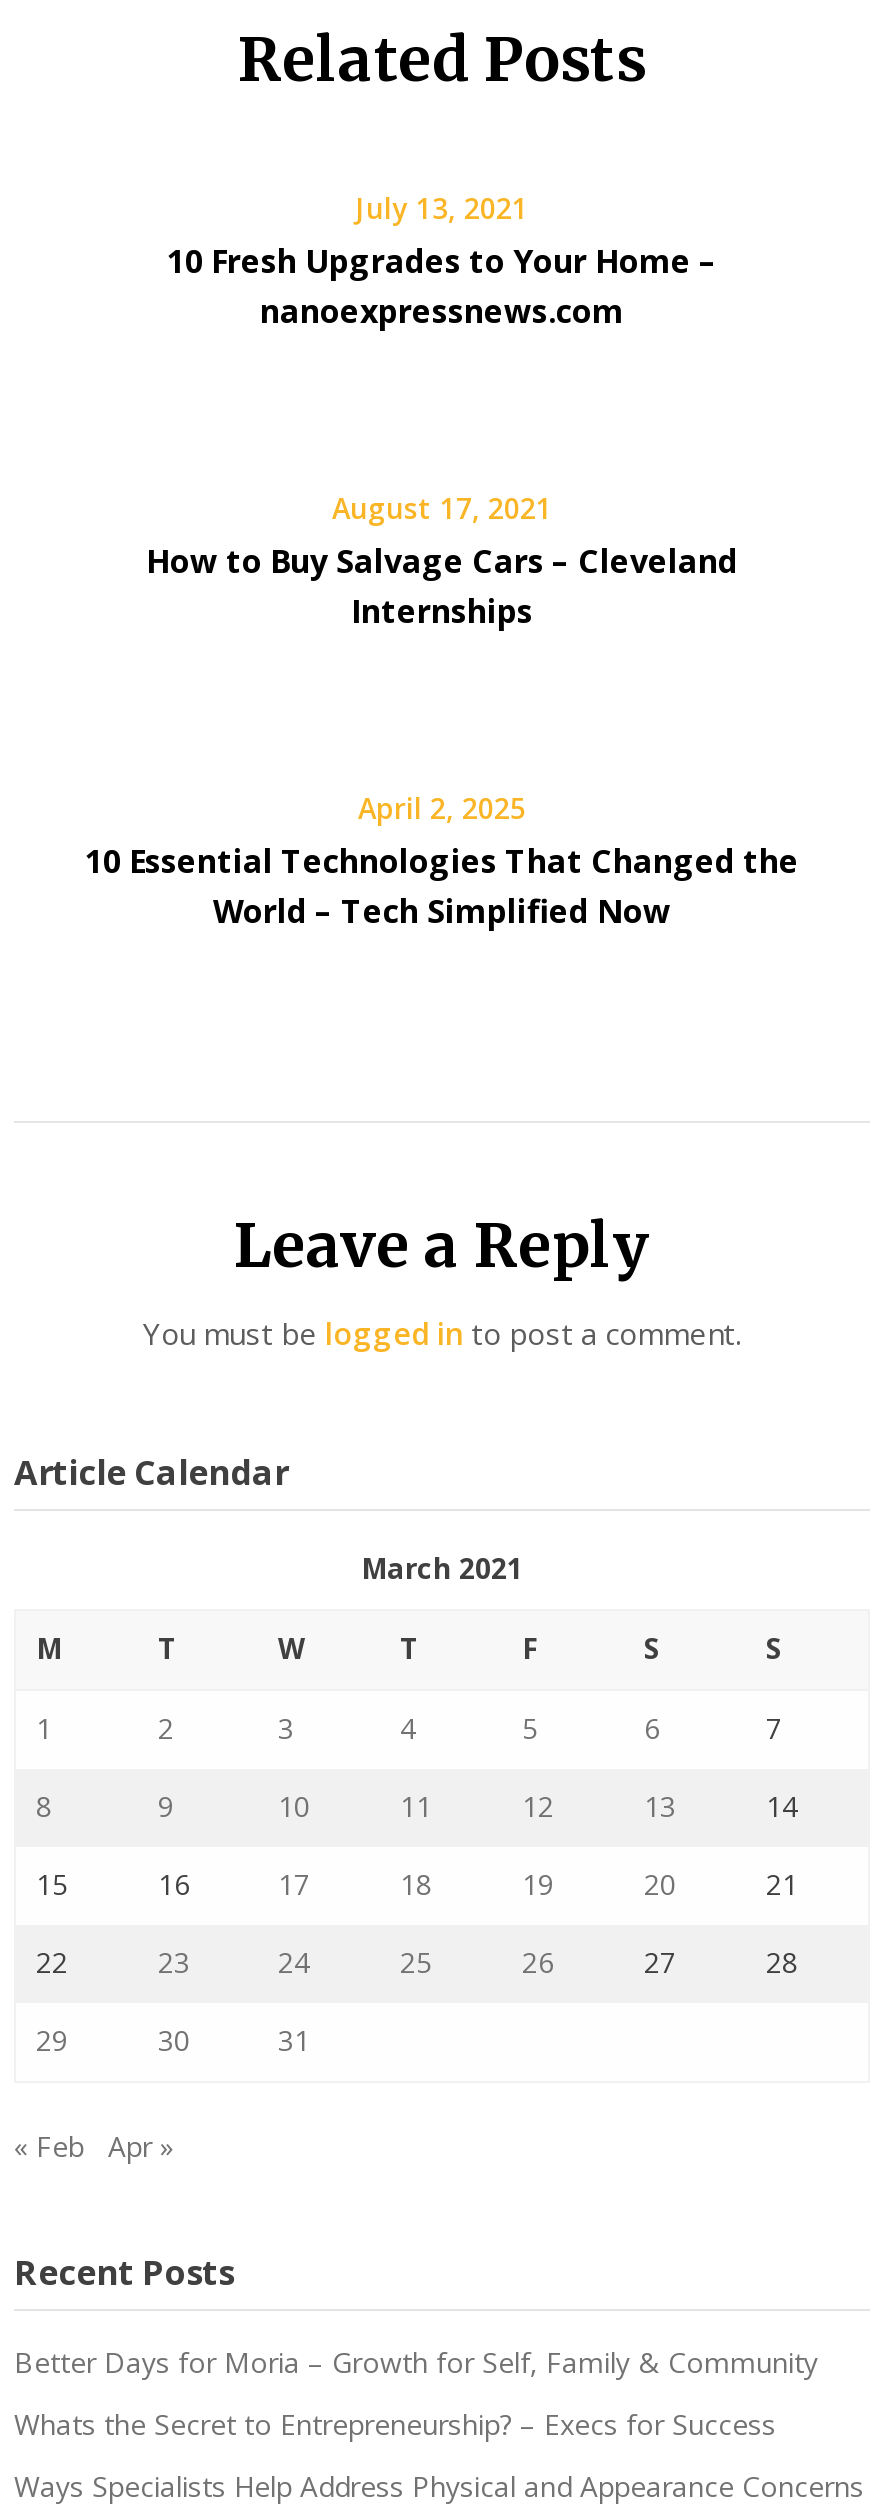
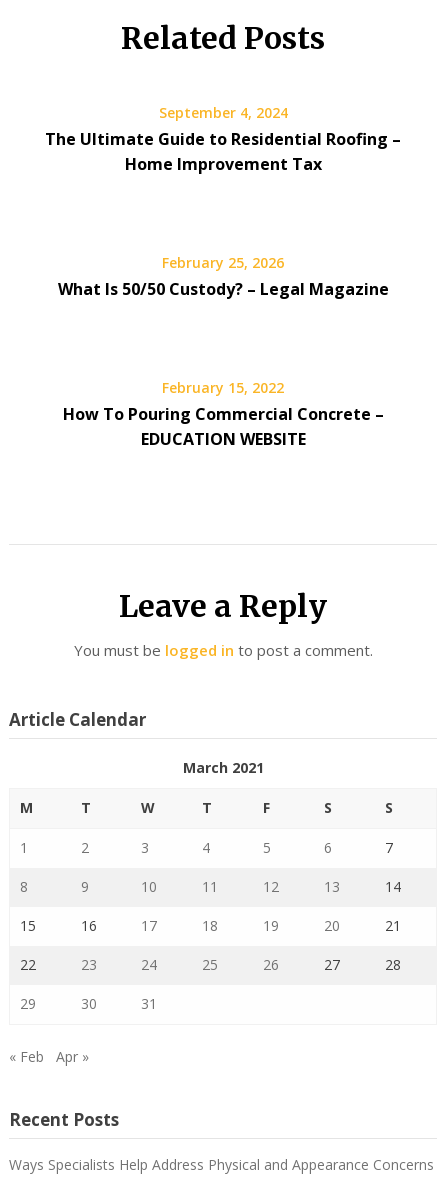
- July 13, 2021
- 10 Fresh Upgrades to Your Home –
- nanoexpressnews.com
+ September 4, 2024
+ The Ultimate Guide to Residential Roofing –
+ Home Improvement Tax

- August 17, 2021
- How to Buy Salvage Cars – Cleveland
- Internships
+ February 25, 2026
+ What Is 50/50 Custody? – Legal Magazine

- April 2, 2025
- 10 Essential Technologies That Changed the
- World – Tech Simplified Now
+ February 15, 2022
+ How To Pouring Commercial Concrete –
+ EDUCATION WEBSITE

- Better Days for Moria – Growth for Self, Family & Community
- Whats the Secret to Entrepreneurship? – Execs for Success
